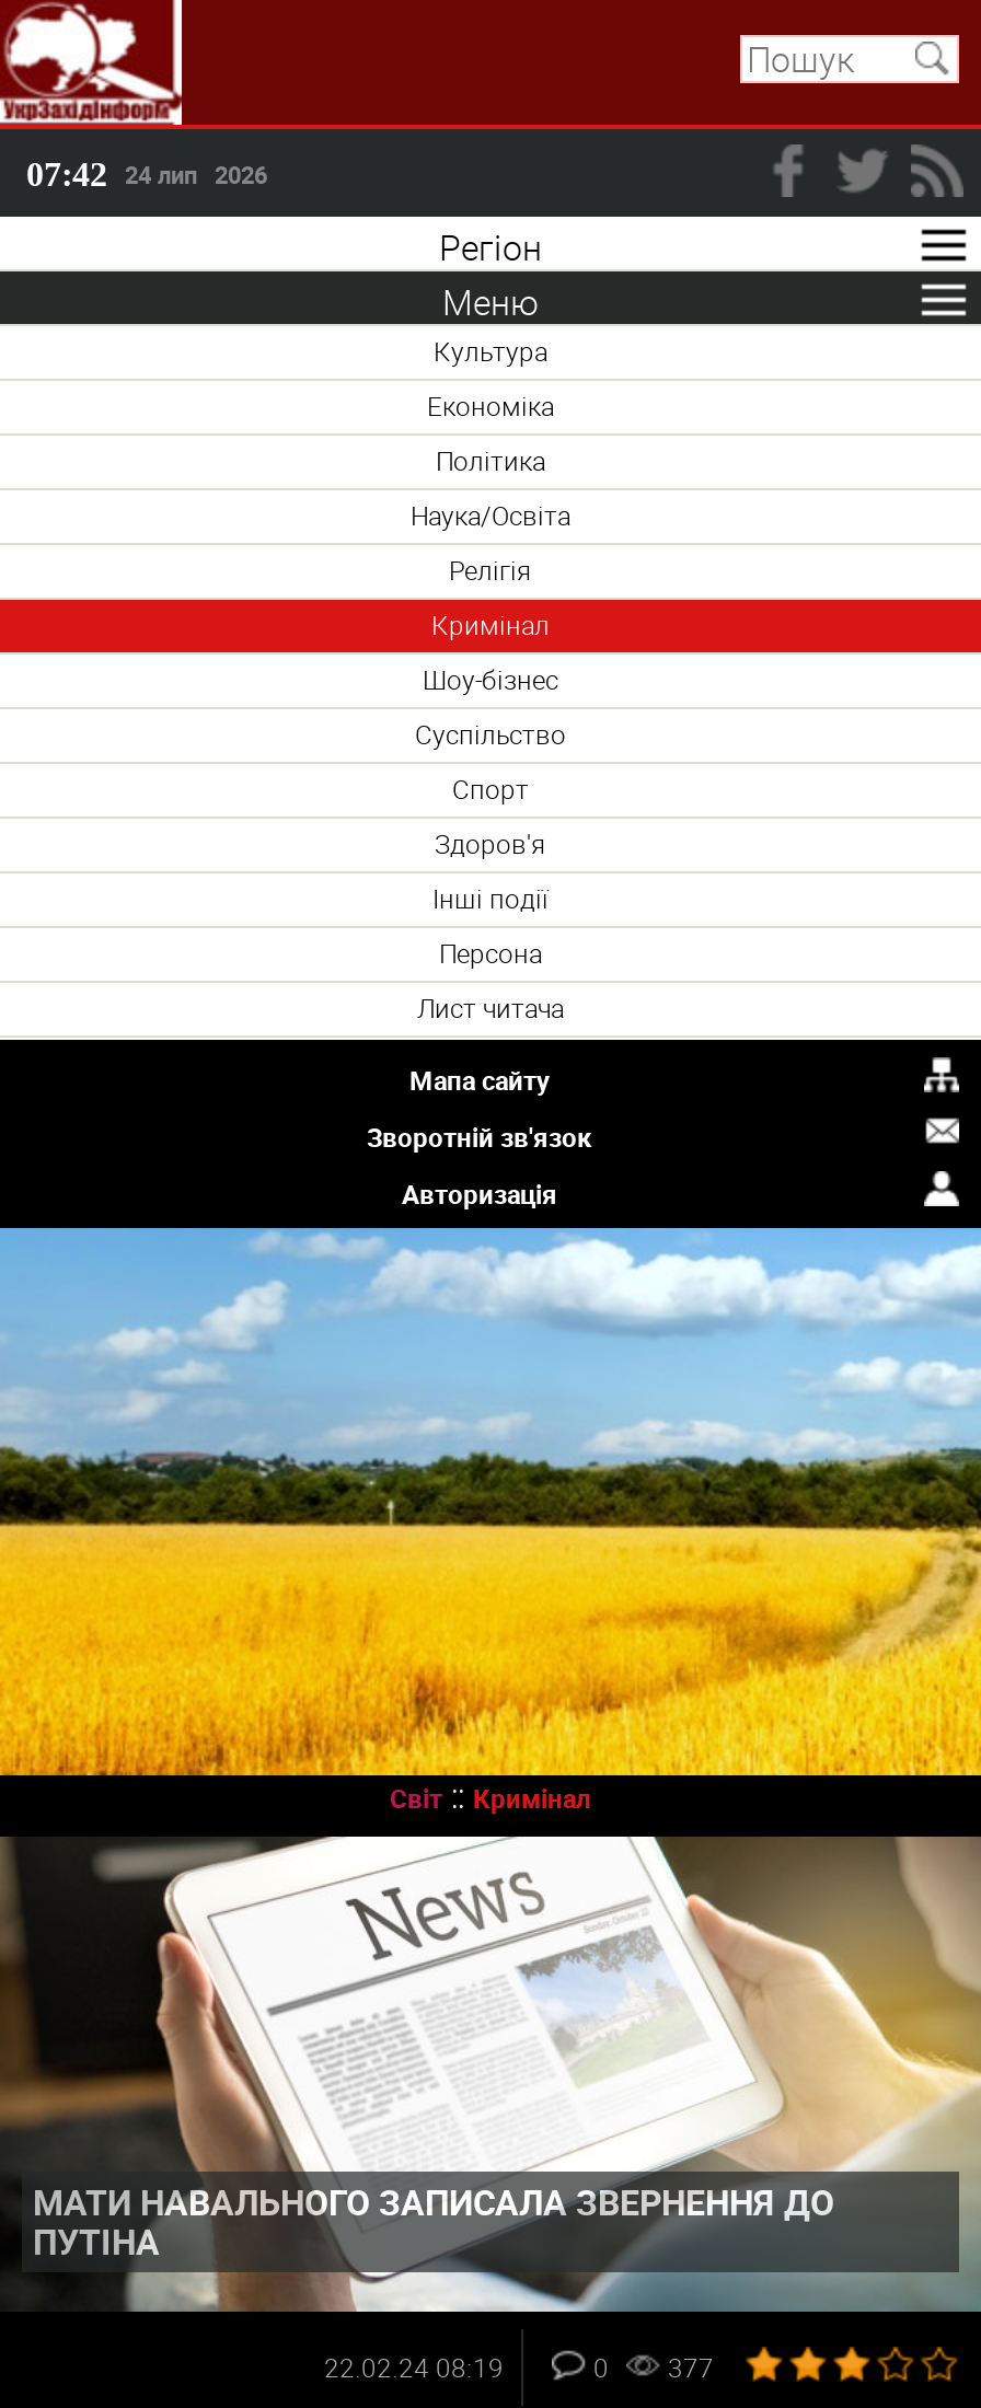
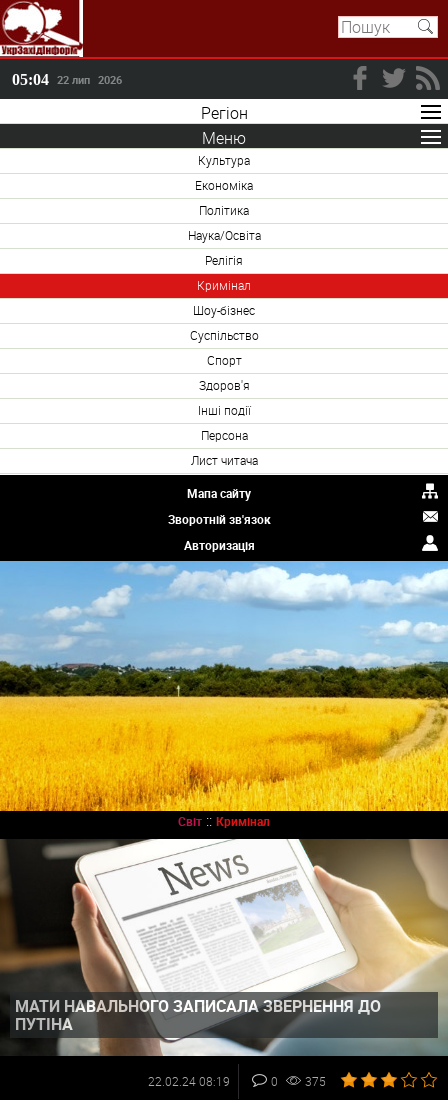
- 07 42 24 лип 2026
+ 05 04 22 лип 2026

- 0 377
+ 0 375
